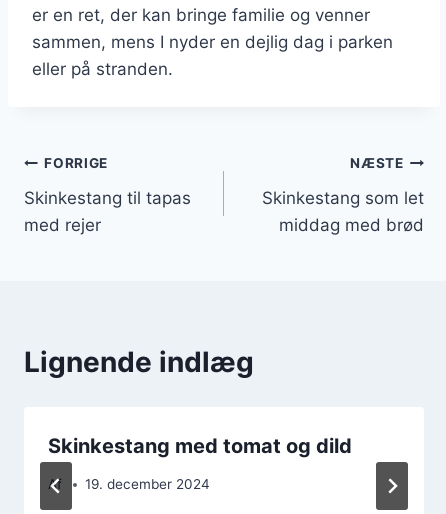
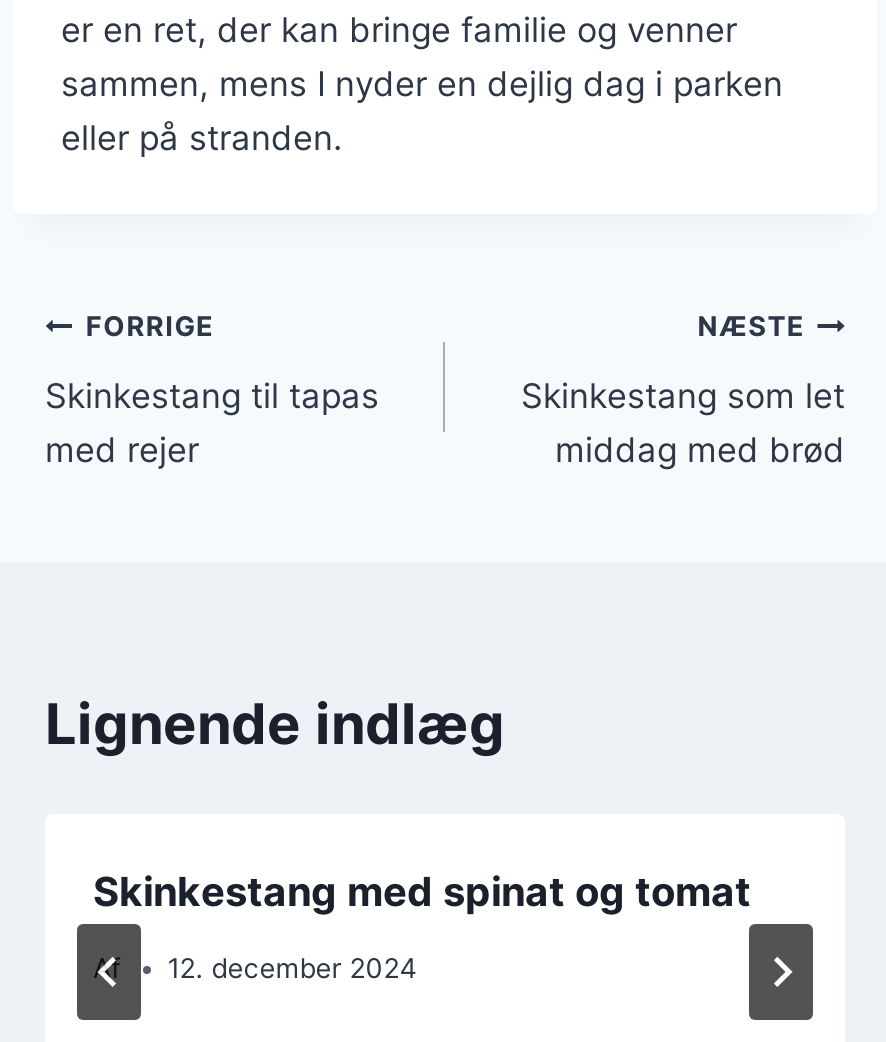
- Skinkestang med tomat og dild
+ Skinkestang med spinat og tomat

- 19. december 2024
+ 12. december 2024
